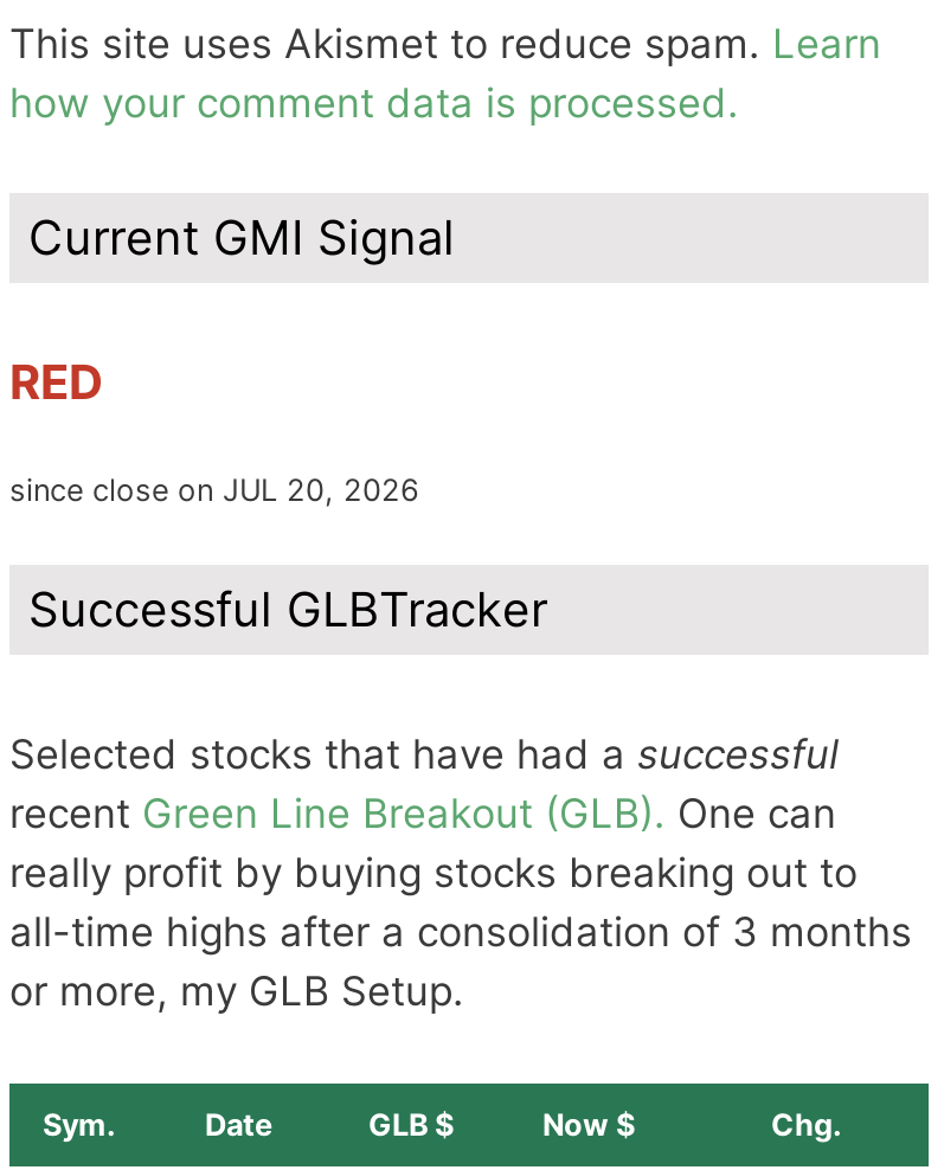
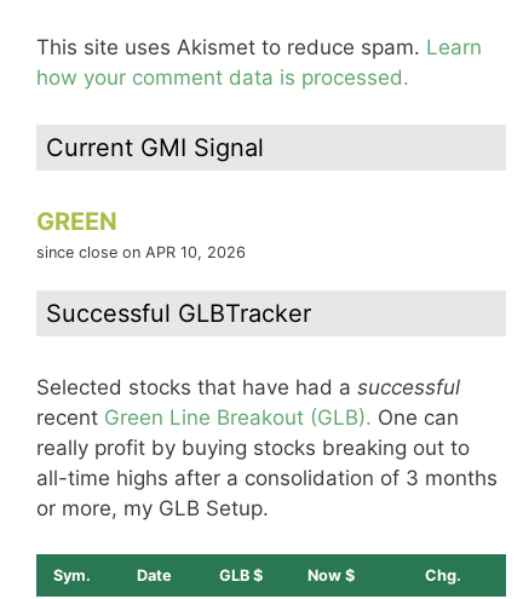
- RED
- since close on JUL 20, 2026
+ GREEN
+ since close on APR 10, 2026
